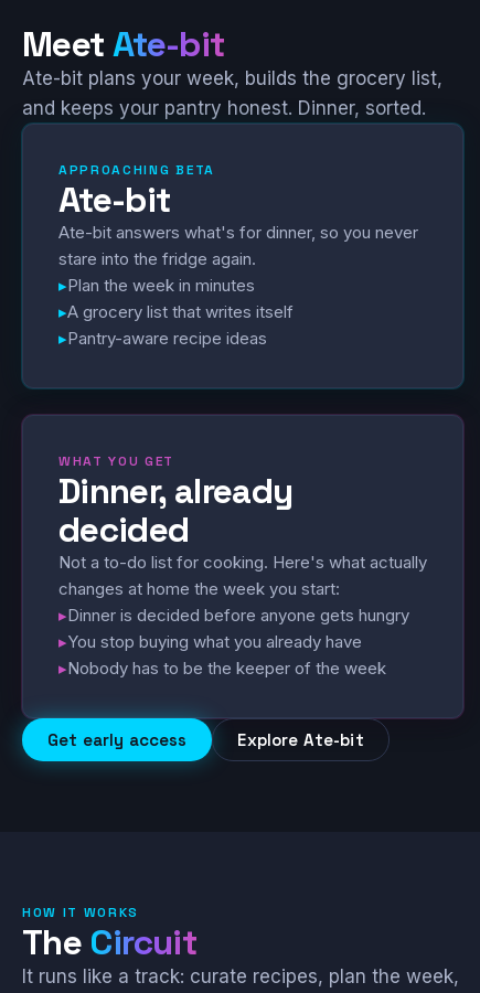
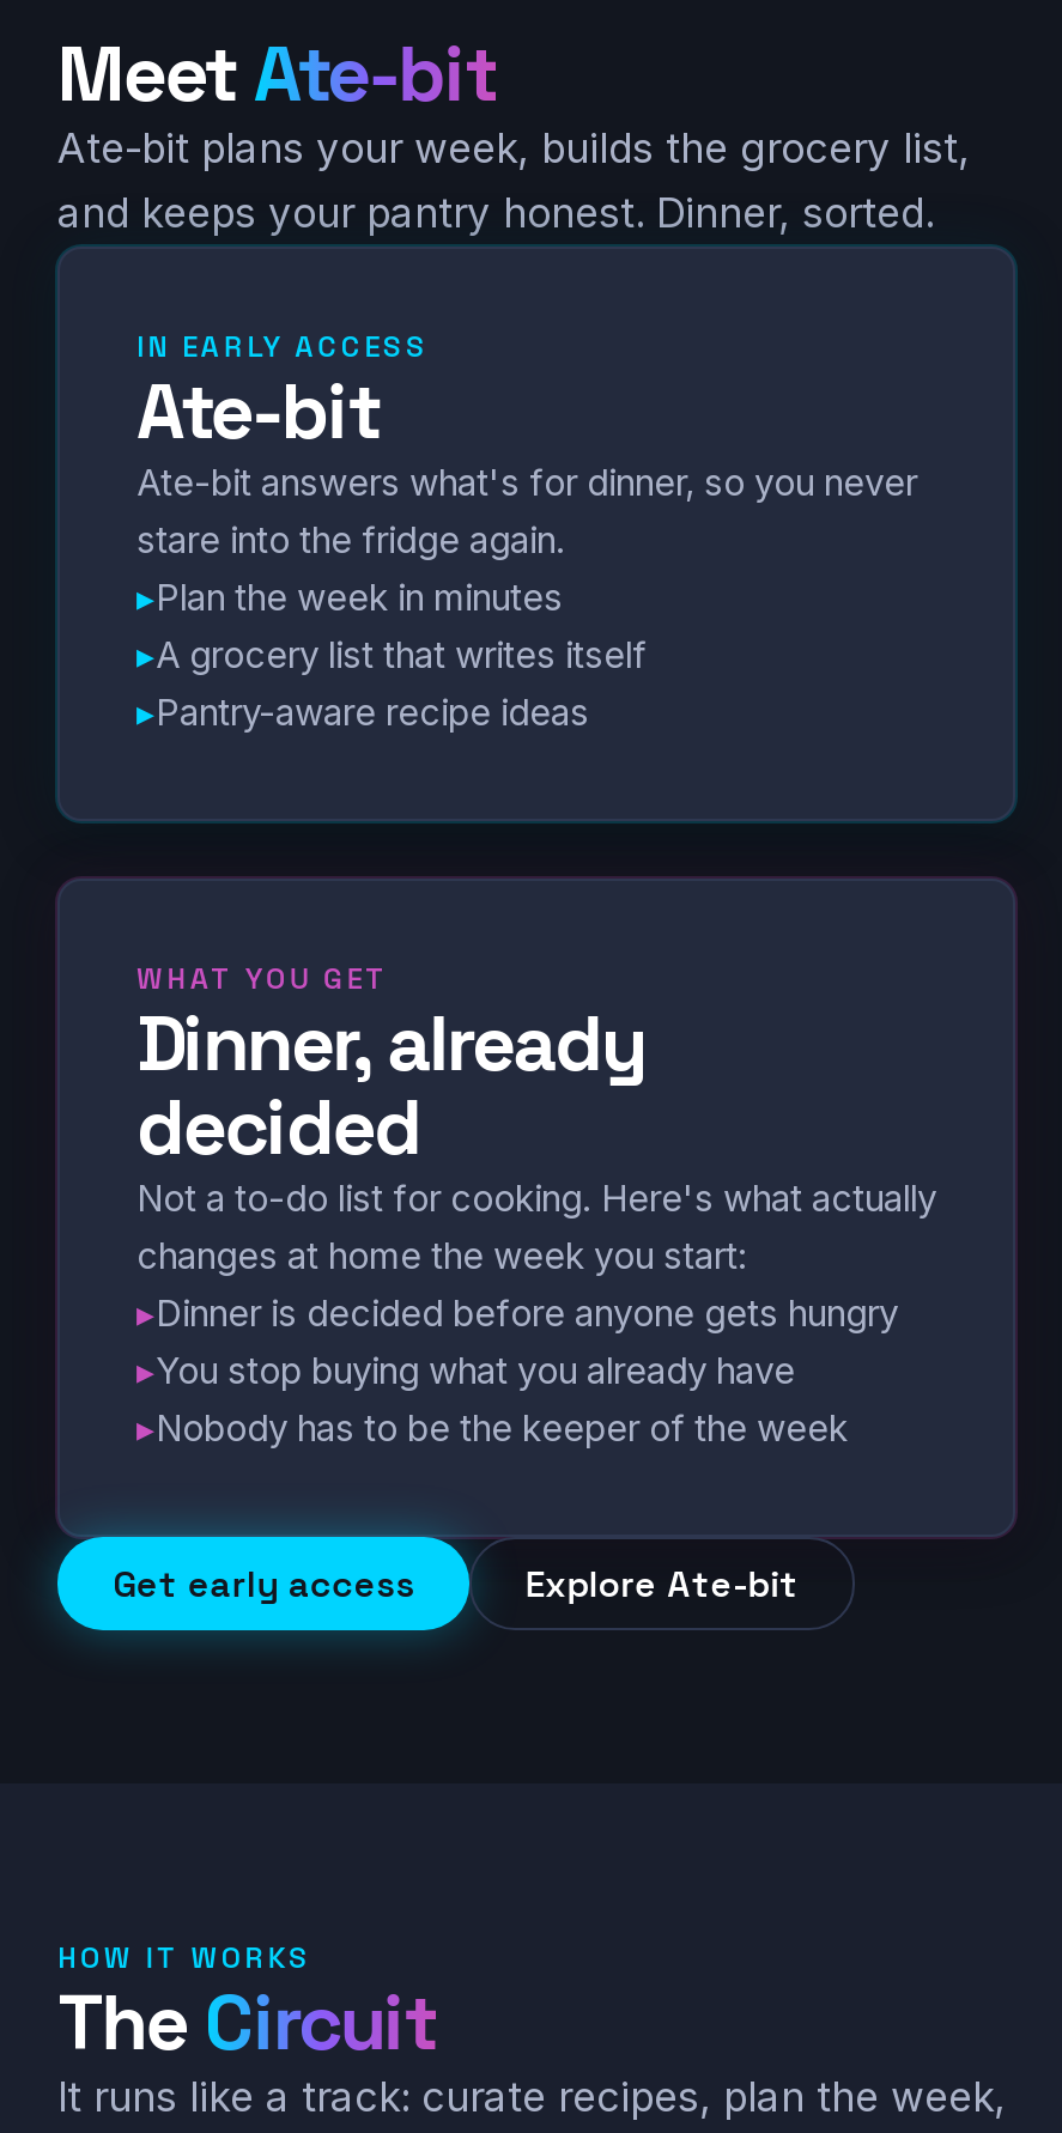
- APPROACHING BETA
+ IN EARLY ACCESS
